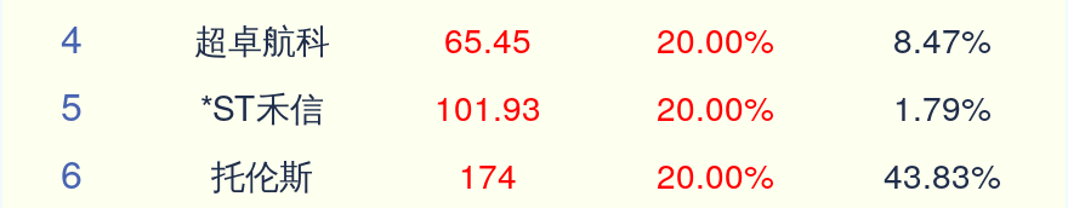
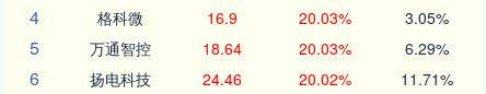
- 超卓航科
- 65.45
- 20.00%
- 8.47%
+ 格科微
+ 16.9
+ 20.03%
+ 3.05%

- *ST禾信
- 101.93
- 20.00%
- 1.79%
+ 万通智控
+ 18.64
+ 20.03%
+ 6.29%

- 托伦斯
- 174
- 20.00%
- 43.83%
+ 扬电科技
+ 24.46
+ 20.02%
+ 11.71%
